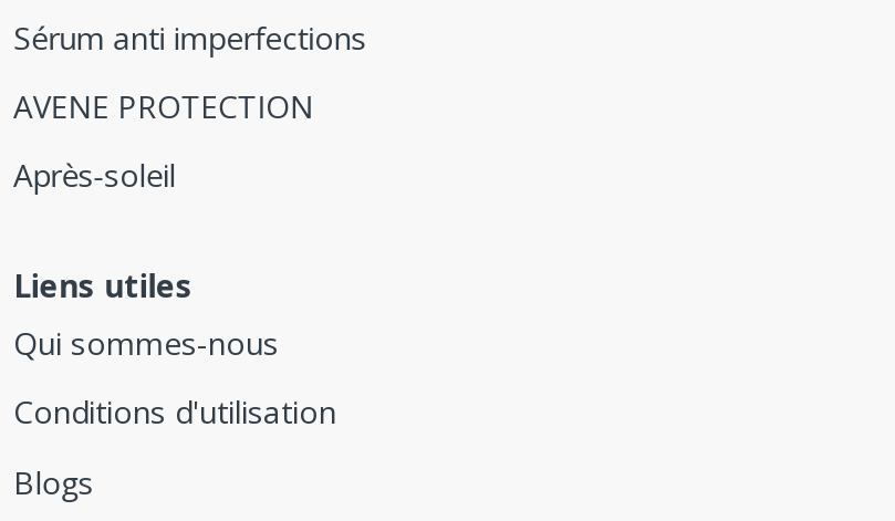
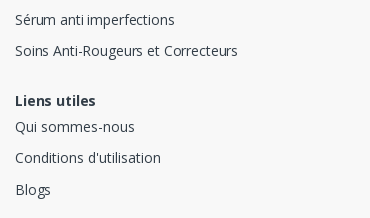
- AVENE PROTECTION
- Après-soleil
+ Soins Anti-Rougeurs et Correcteurs
